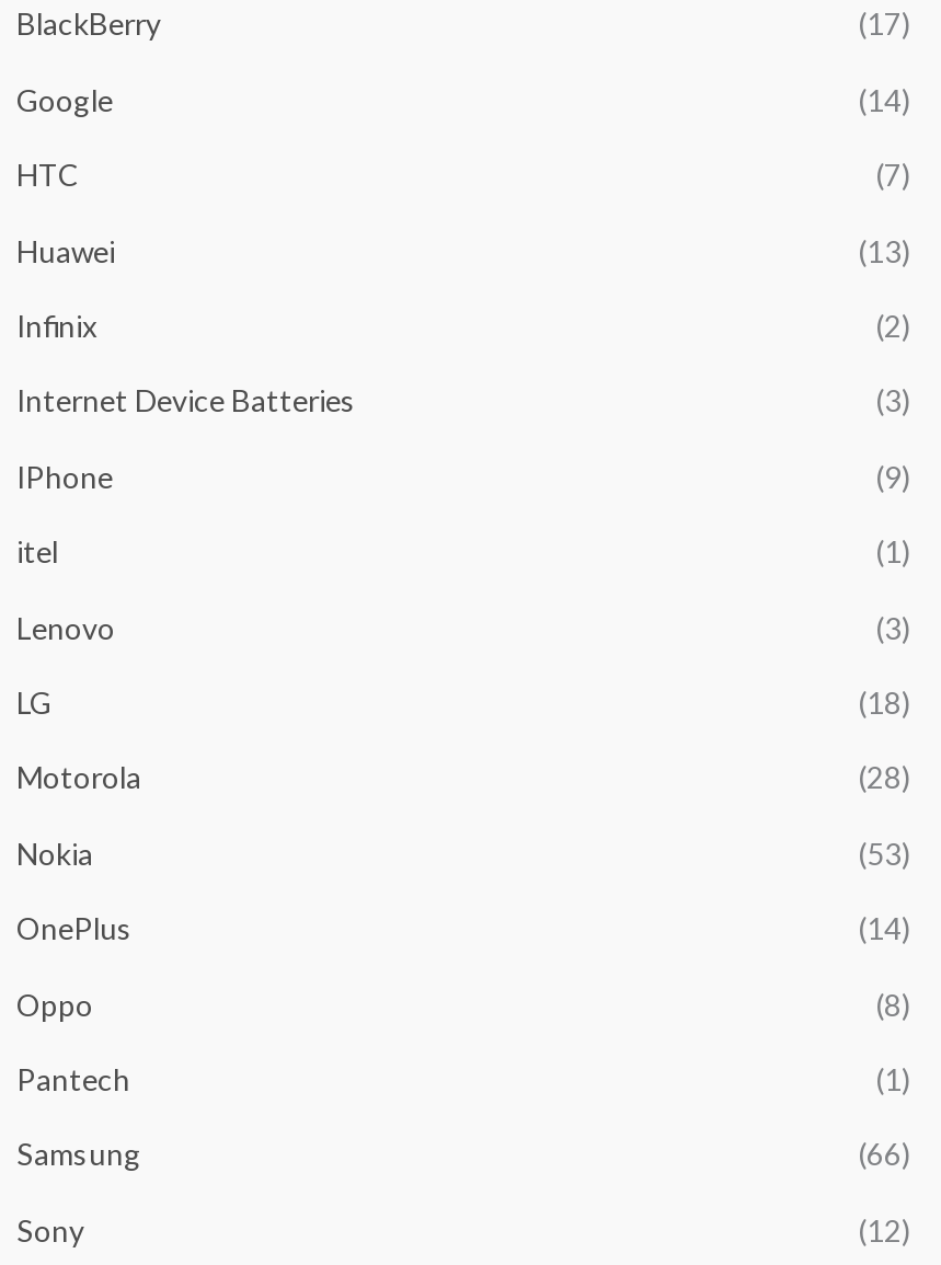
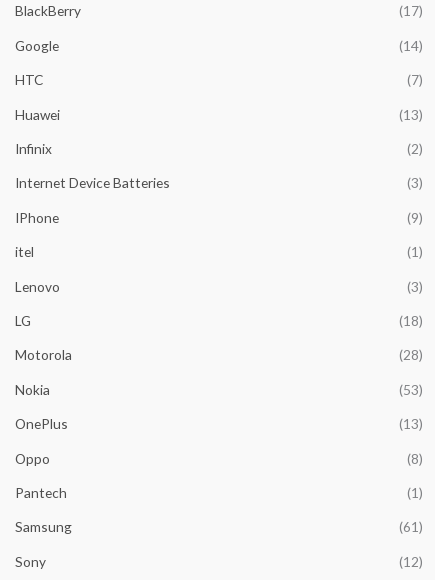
- (14)
+ (13)

- (66)
+ (61)
